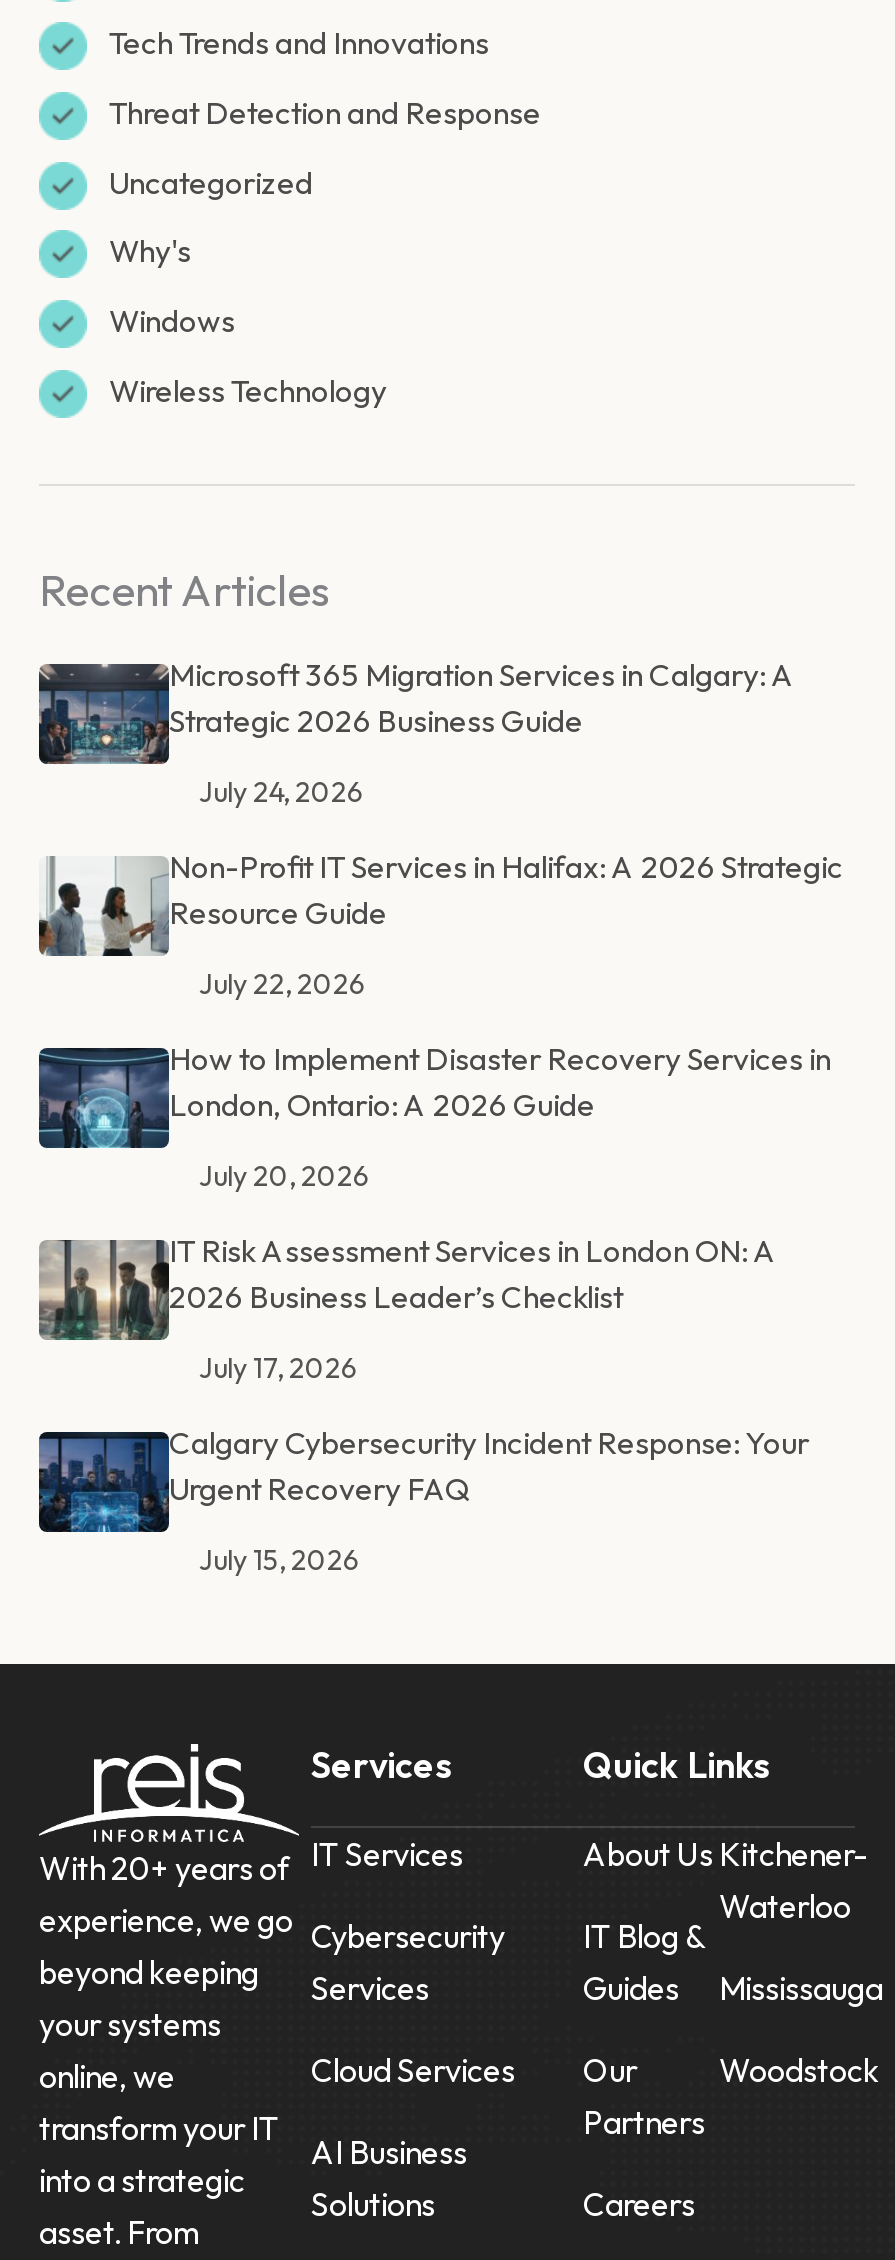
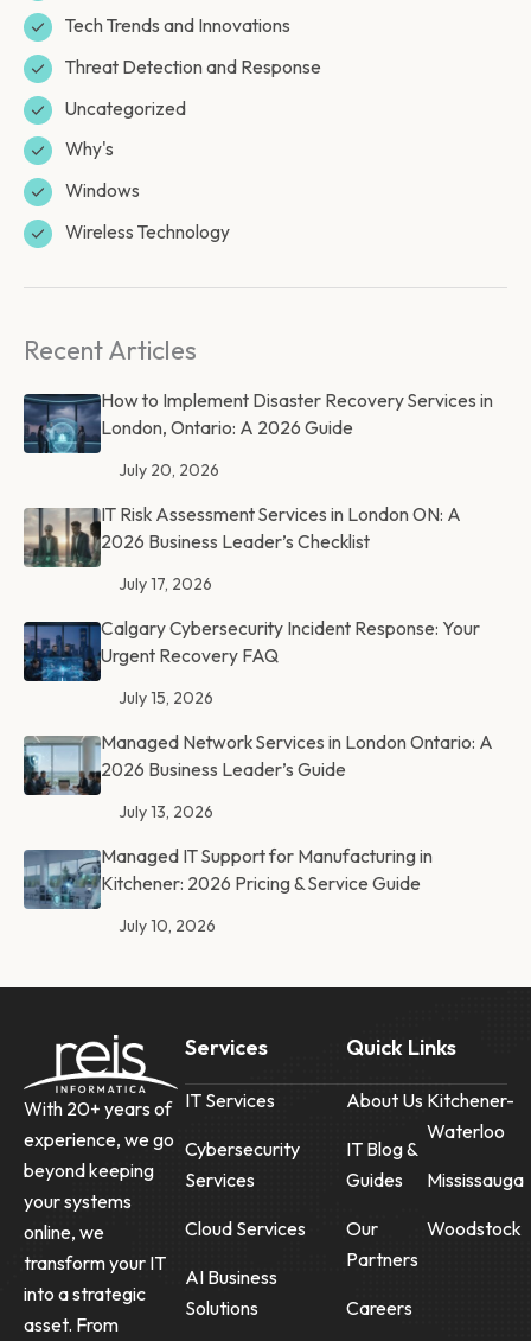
- [image]
- Microsoft 365 Migration Services in Calgary: A
- Strategic 2026 Business Guide
- July 24, 2026
- Non-Profit IT Services in Halifax: A 2026 Strategic
- Resource Guide
- July 22, 2026

- [image]

moved up: [image] | How to Implement Disaster Recovery Services in | London, Ontario: A 2026 Guide | ... | Urgent Recovery FAQ | July 15, 2026

+ [image]
+ Managed Network Services in London Ontario: A
+ 2026 Business Leader’s Guide
+ July 13, 2026
+ Managed IT Support for Manufacturing in
+ Kitchener: 2026 Pricing & Service Guide
+ July 10, 2026

+ [image]
